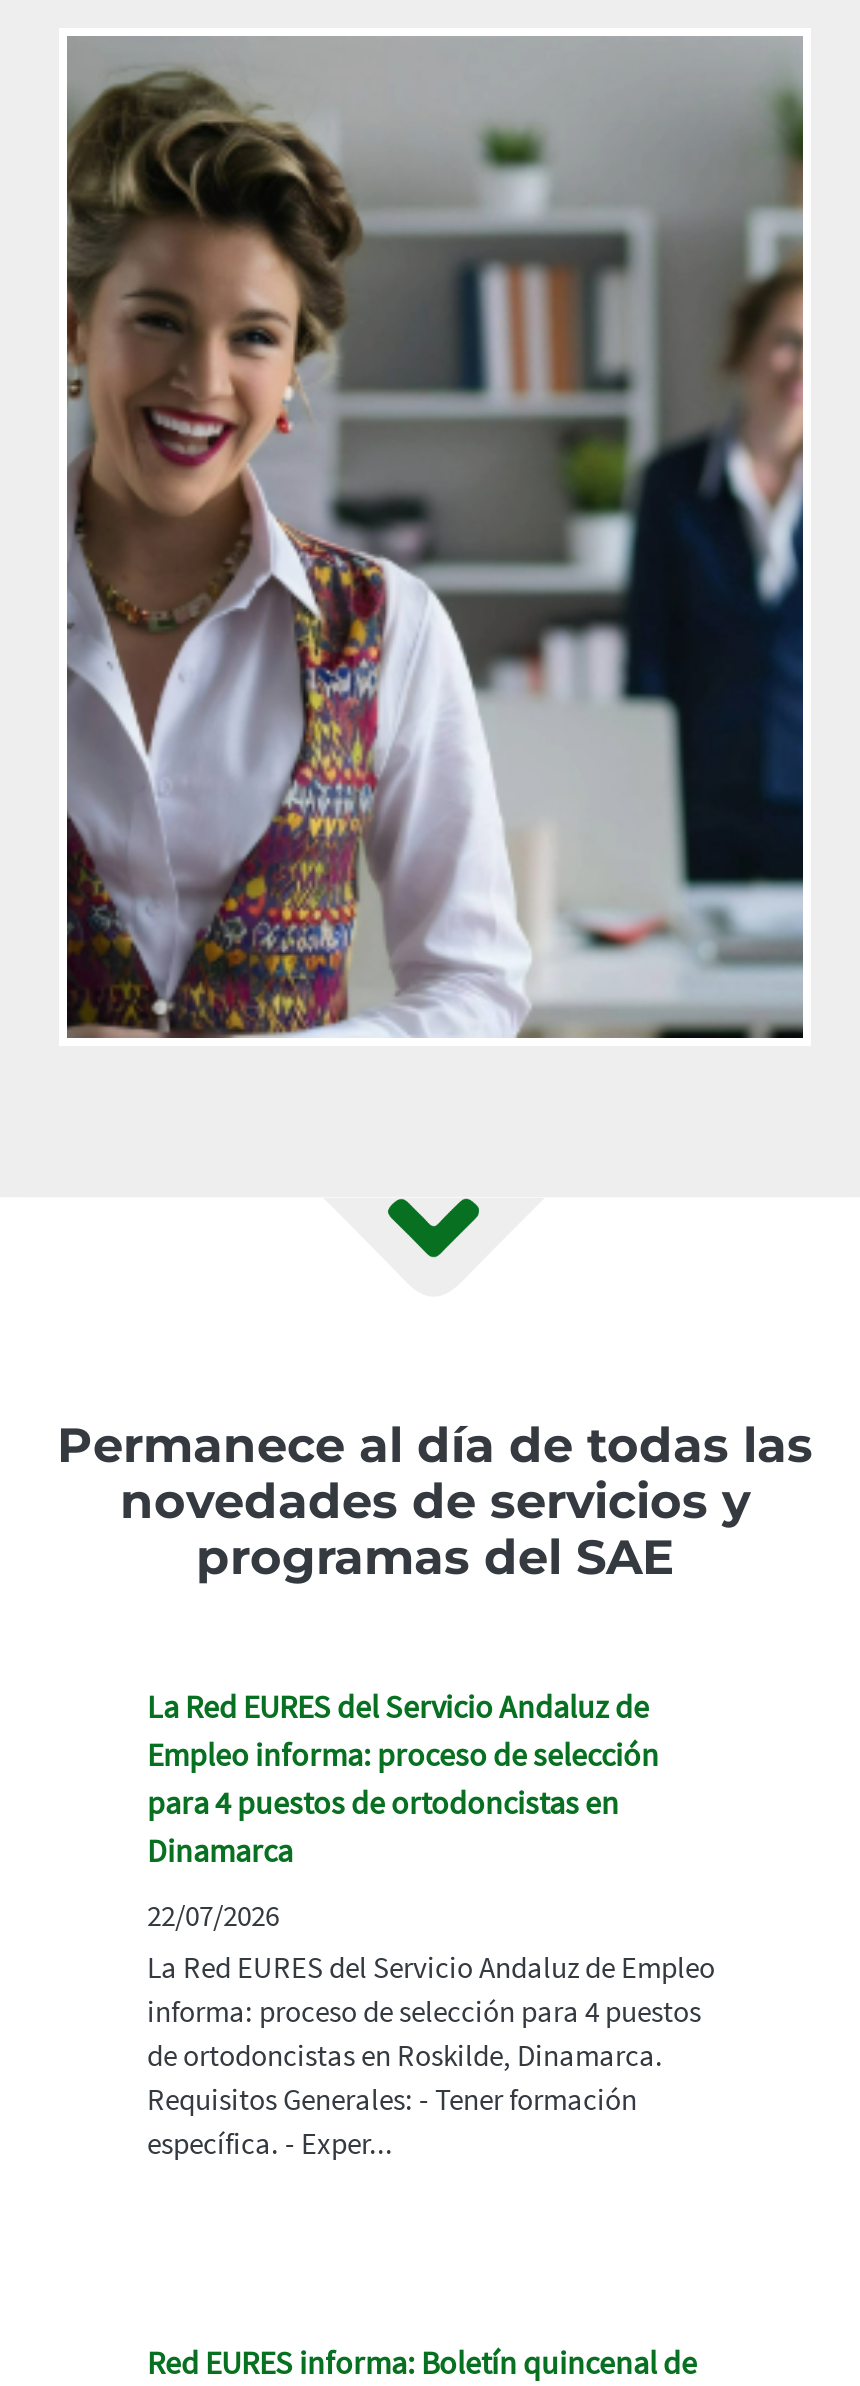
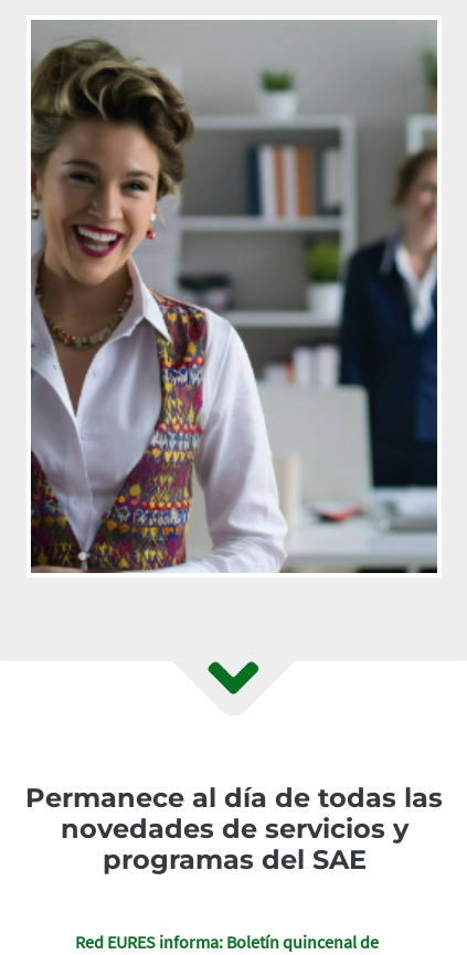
- La Red EURES del Servicio Andaluz de
- Empleo informa: proceso de selección
- para 4 puestos de ortodoncistas en
- Dinamarca
- 22/07/2026
- La Red EURES del Servicio Andaluz de Empleo
- informa: proceso de selección para 4 puestos
- de ortodoncistas en Roskilde, Dinamarca.
- Requisitos Generales: - Tener formación
- específica. - Exper...
